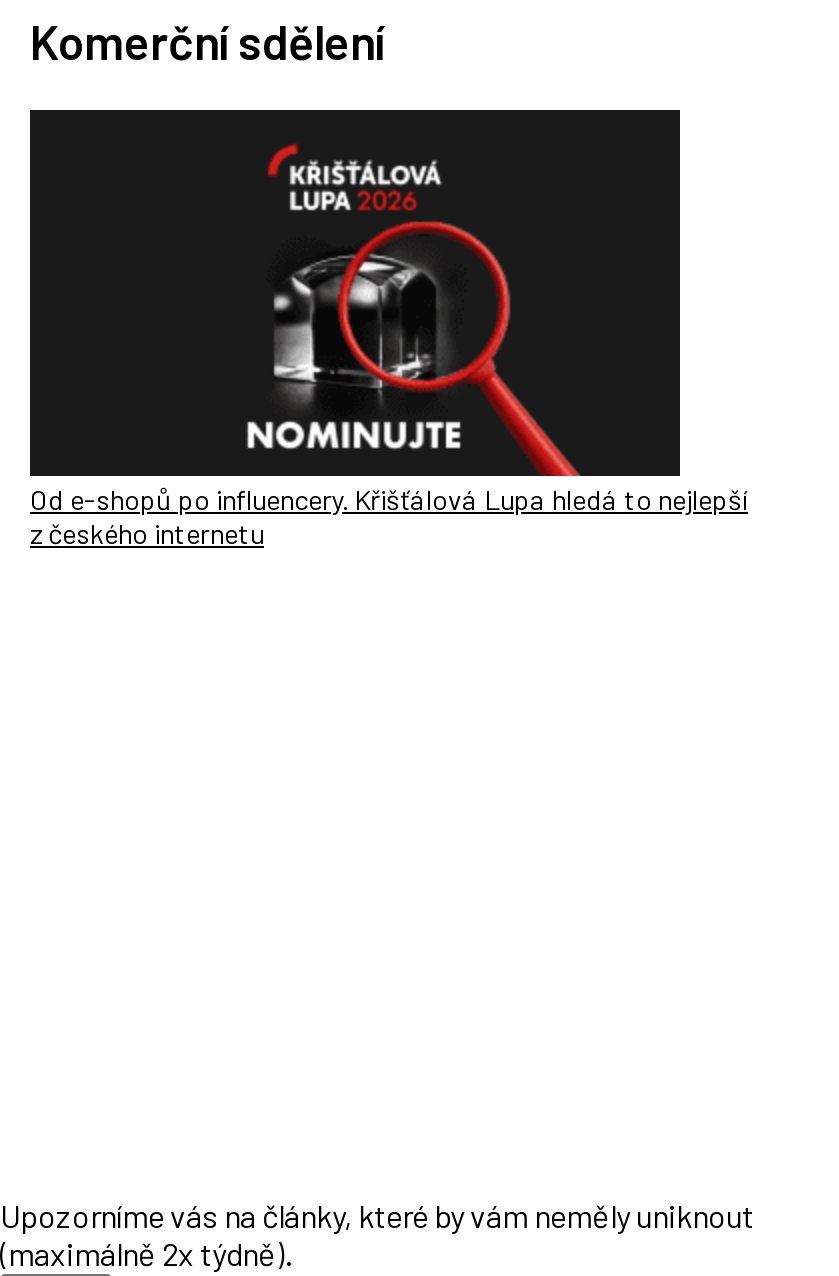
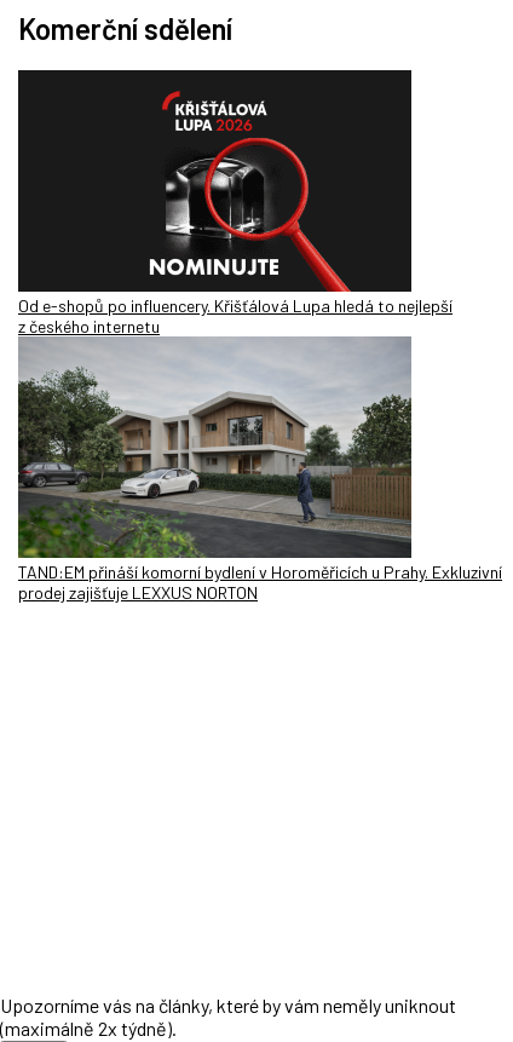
+ [image]
+ TAND:EM přináší komorní bydlení v Horoměřicích u Prahy. Exkluzivní
+ prodej zajišťuje LEXXUS NORTON
